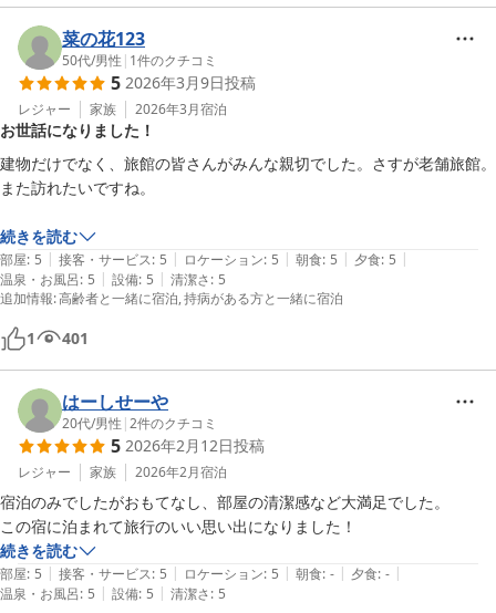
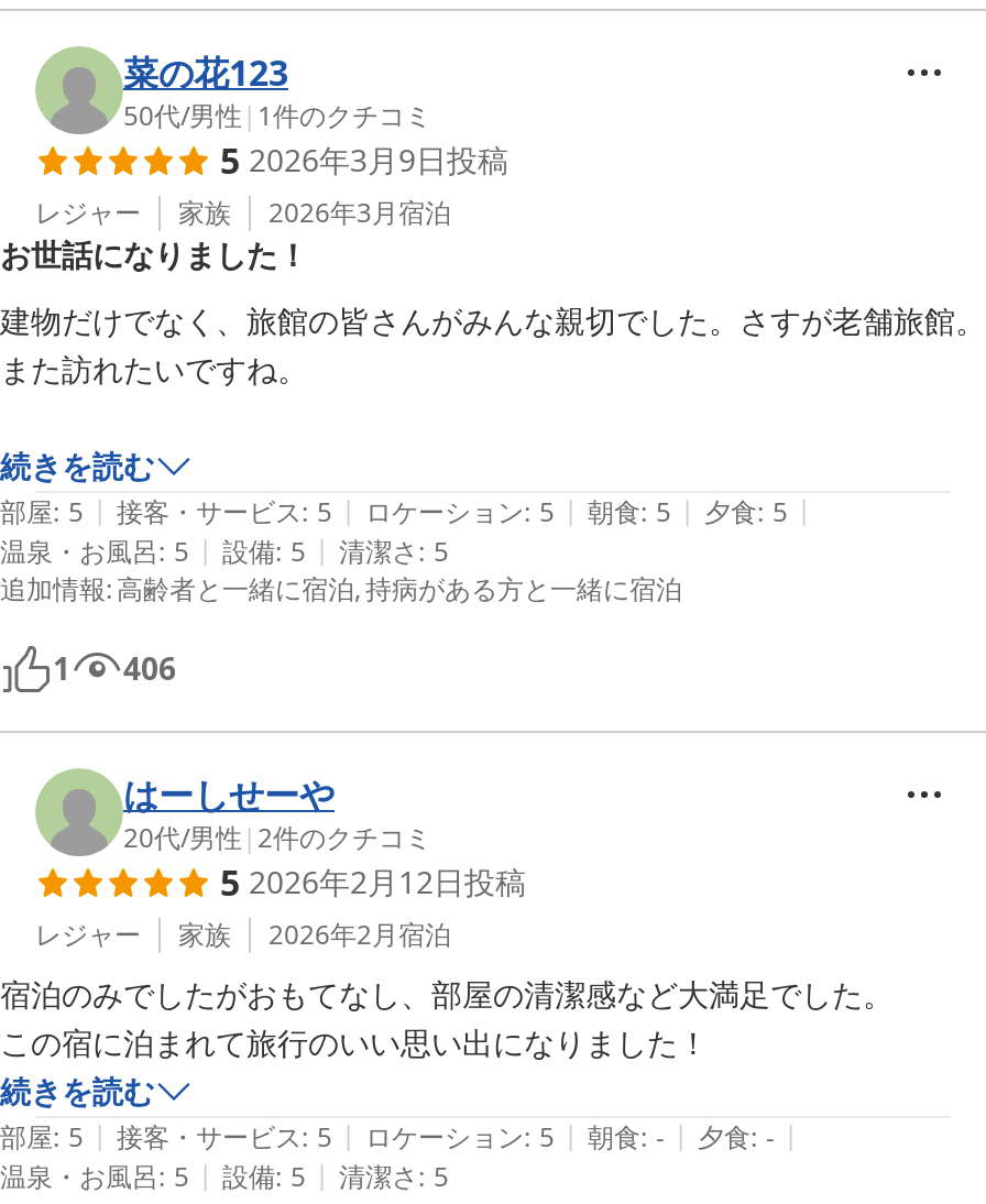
- 1 401
+ 1 406
